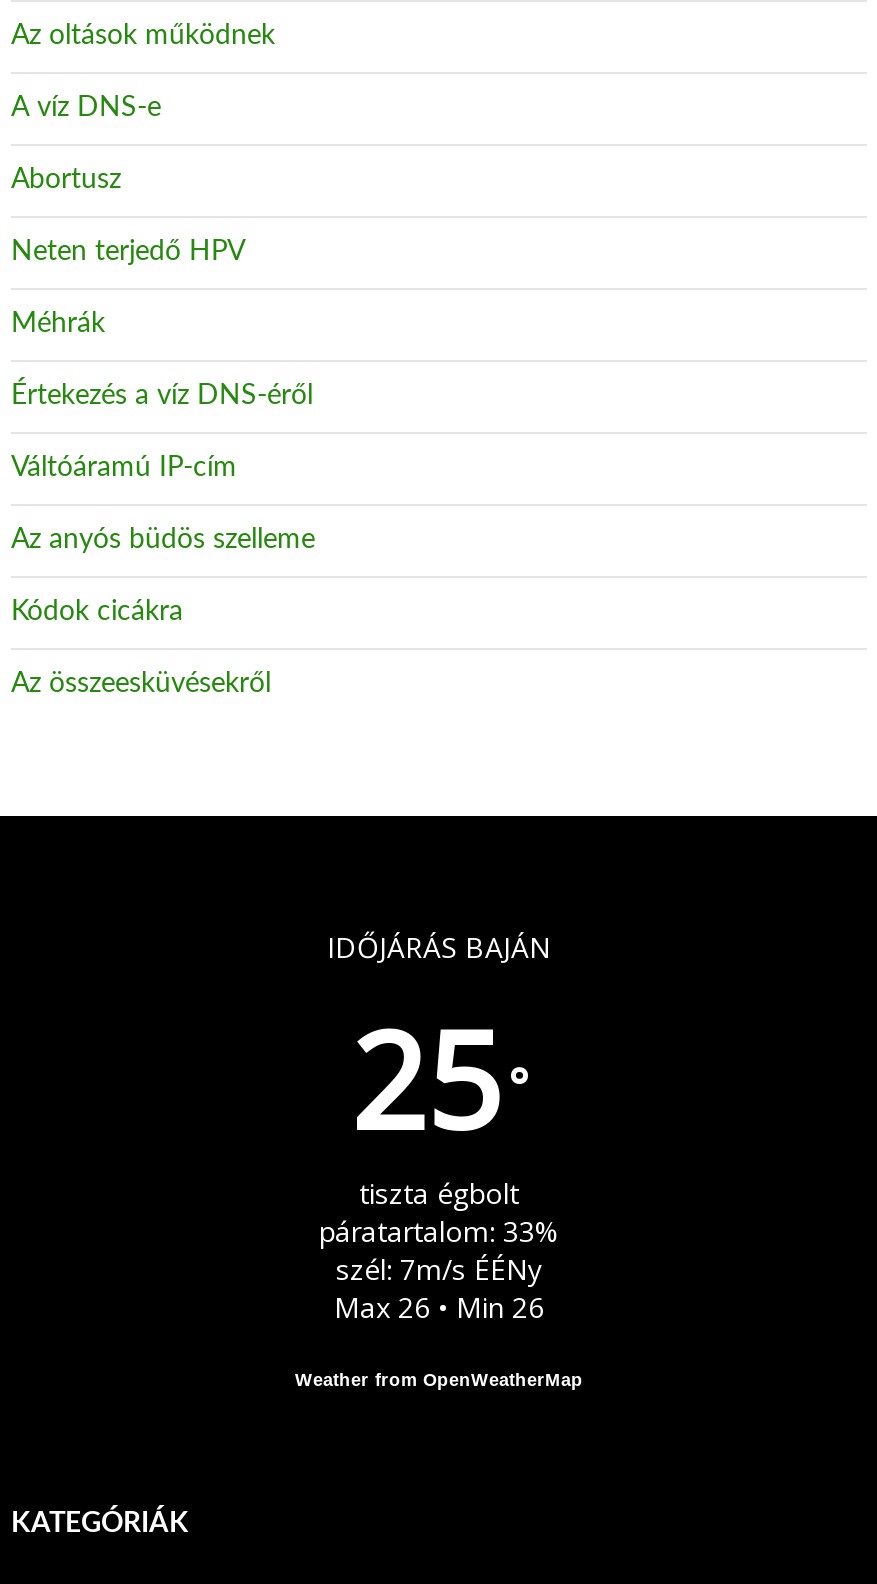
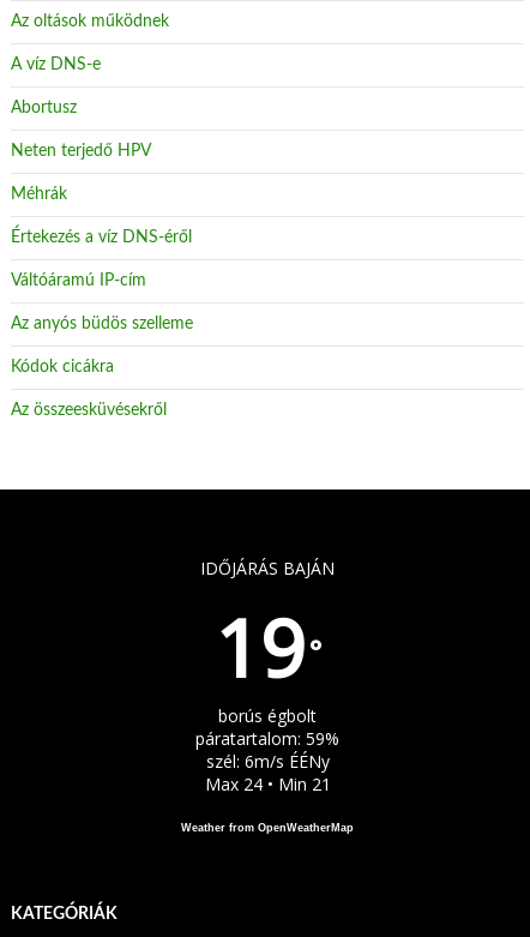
- 25 °
+ 19 °

- tiszta égbolt
+ borús égbolt

- páratartalom: 33%
+ páratartalom: 59%

- szél: 7m/s ÉÉNy
+ szél: 6m/s ÉÉNy

- Max 26 • Min 26
+ Max 24 • Min 21
